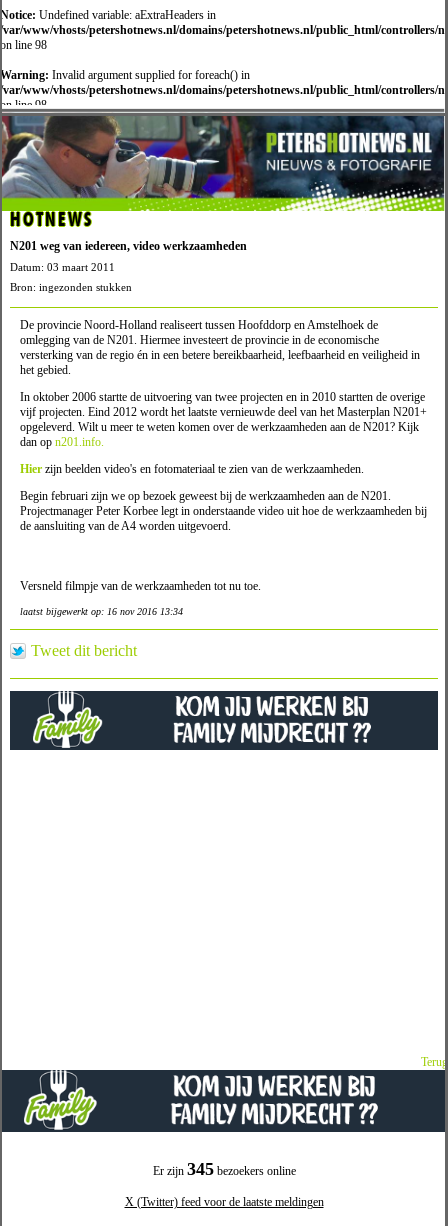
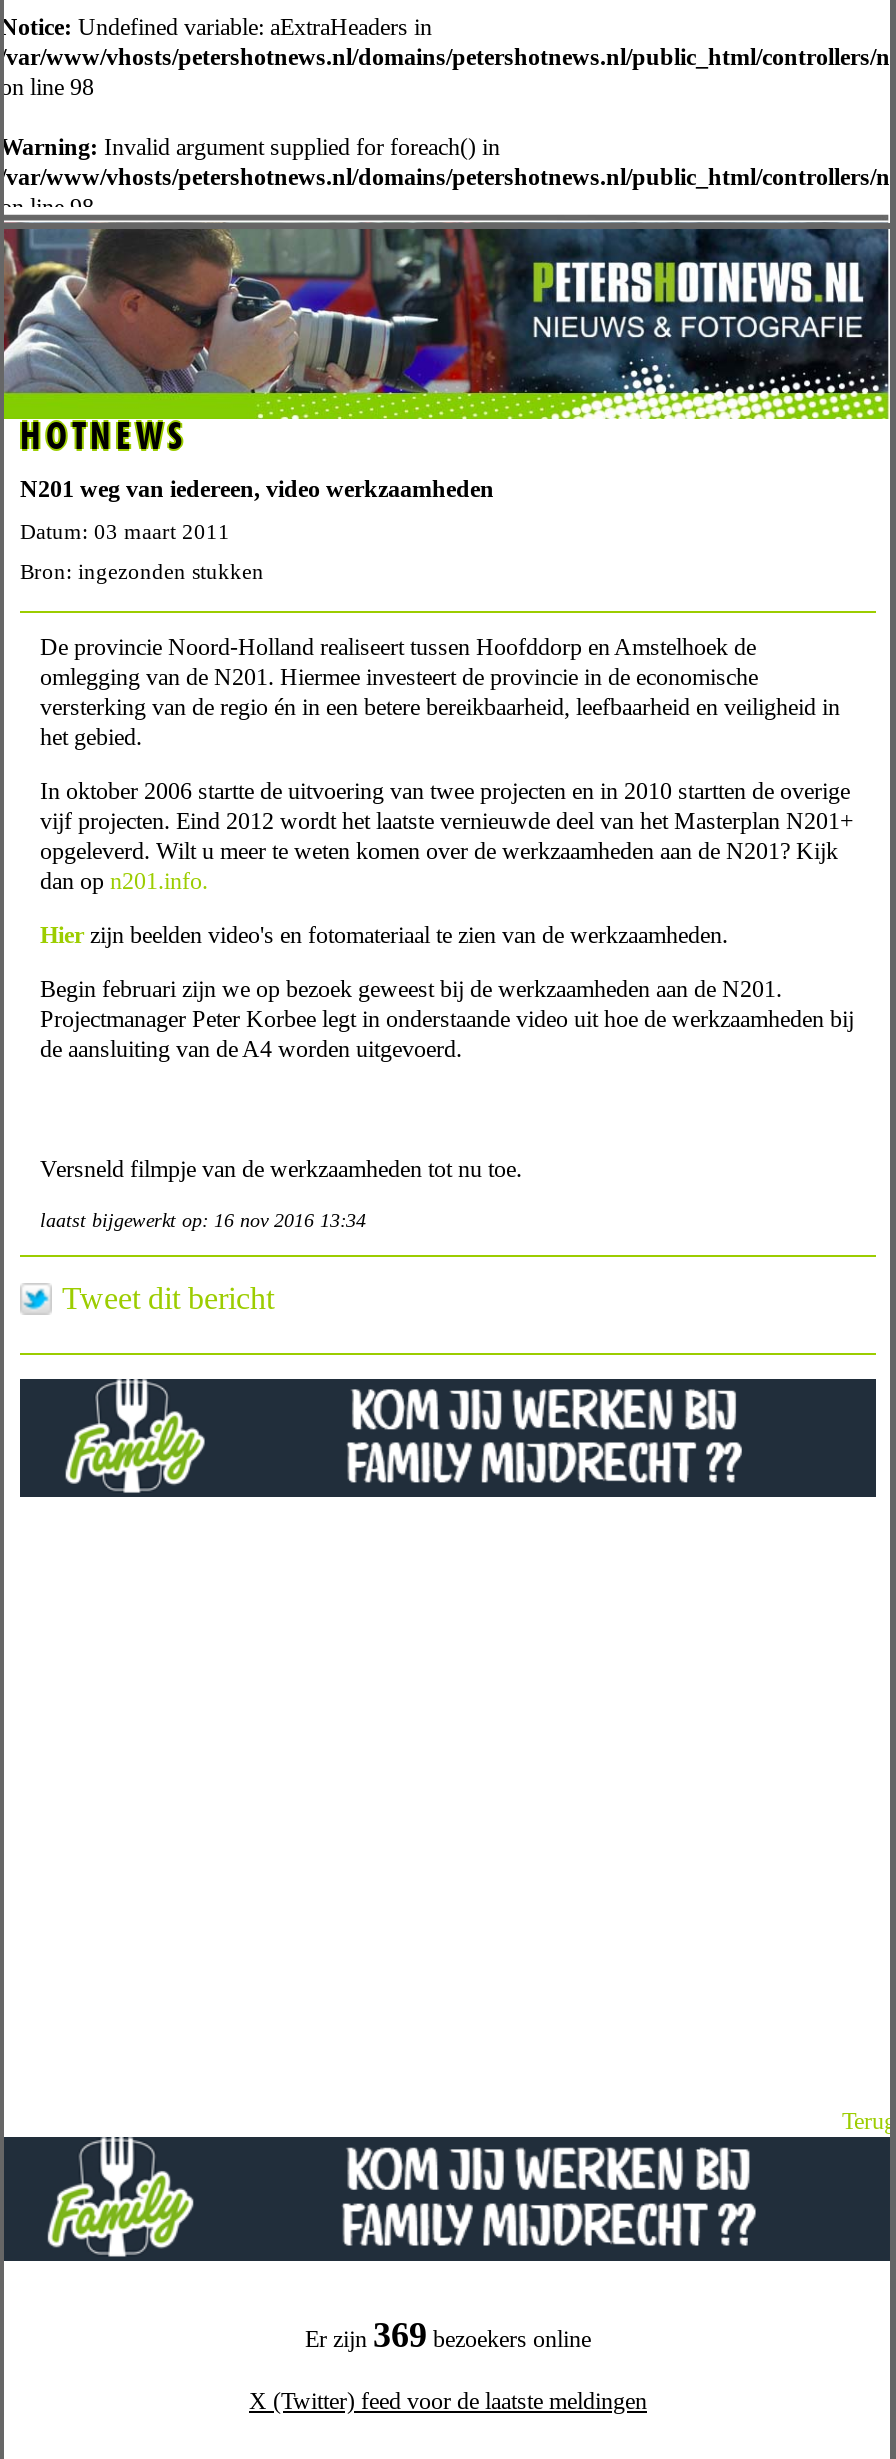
- Er zijn 345 bezoekers online
+ Er zijn 369 bezoekers online
